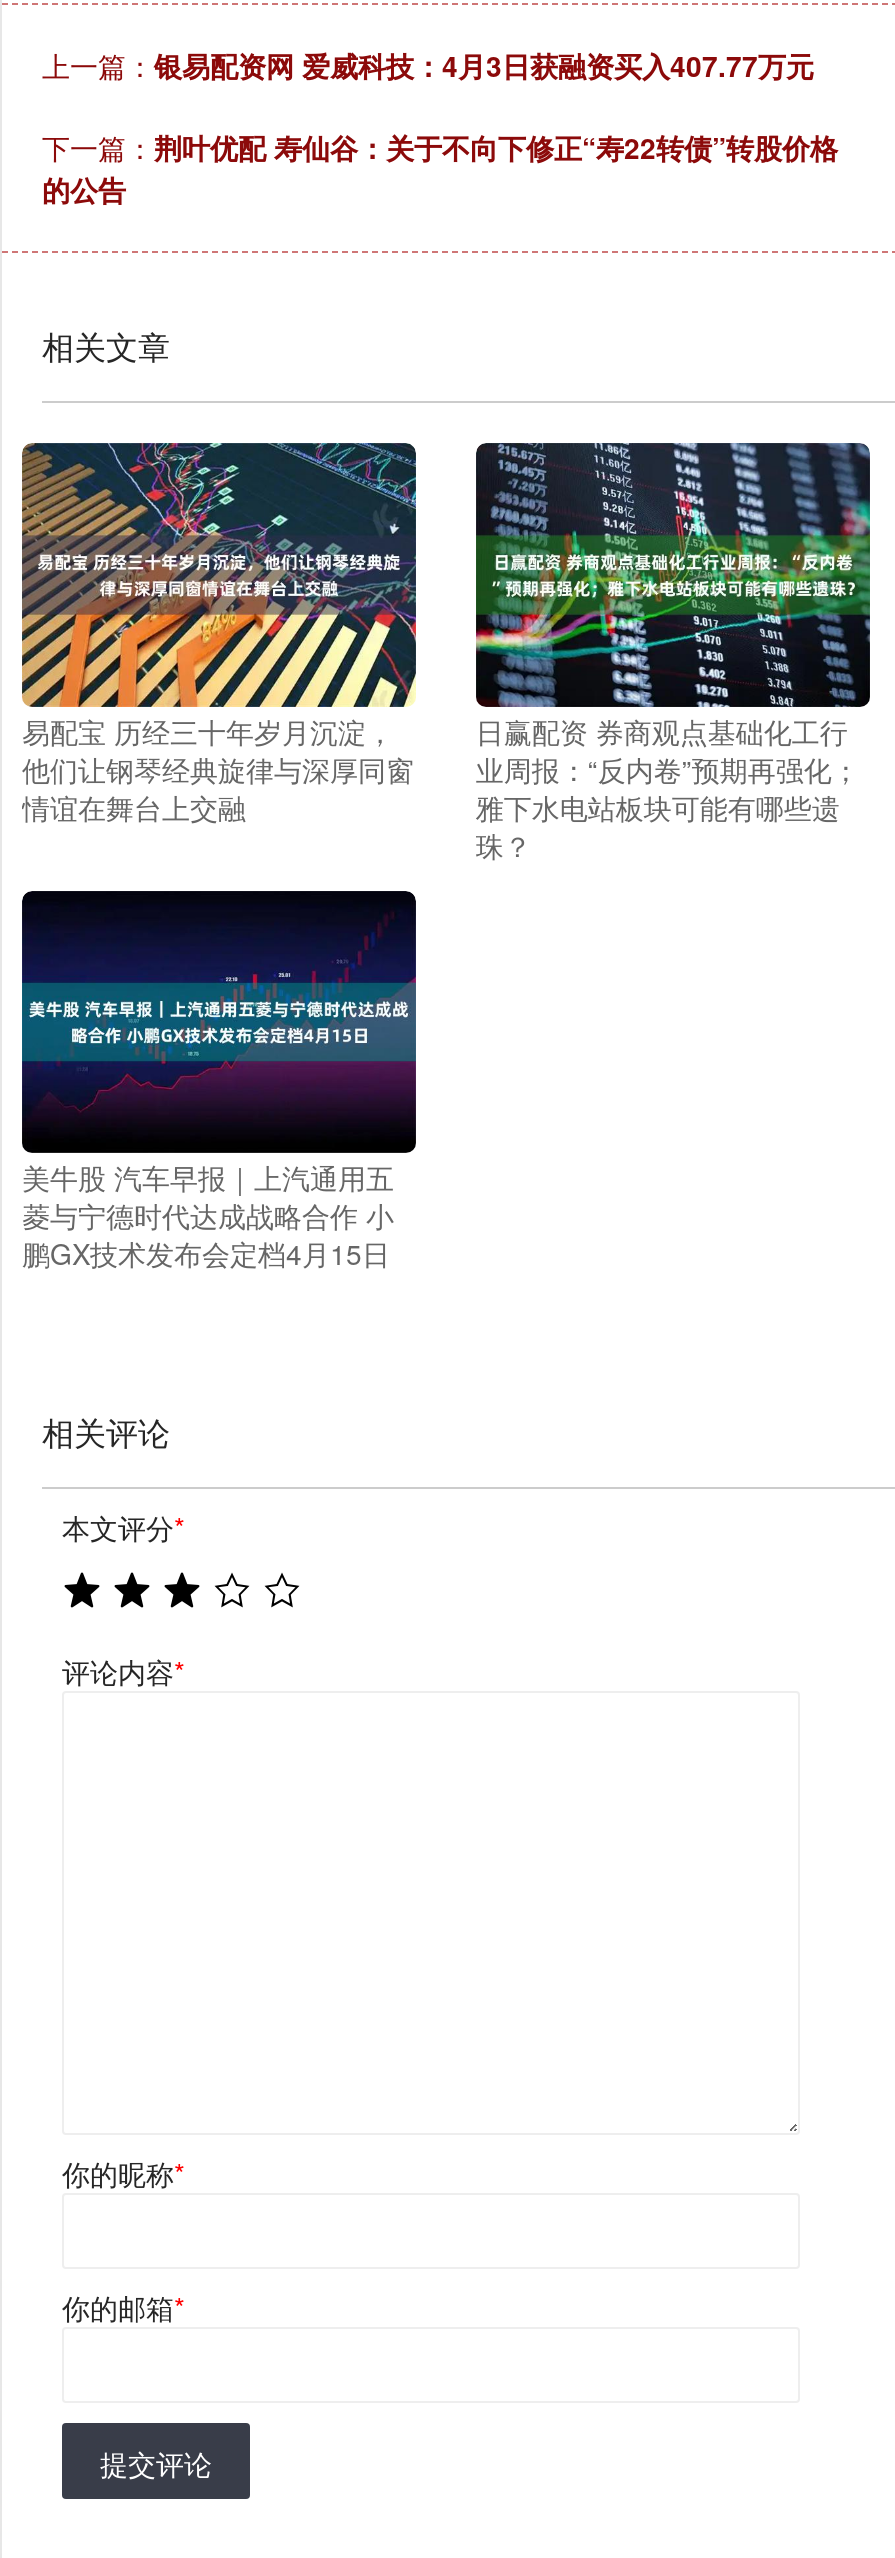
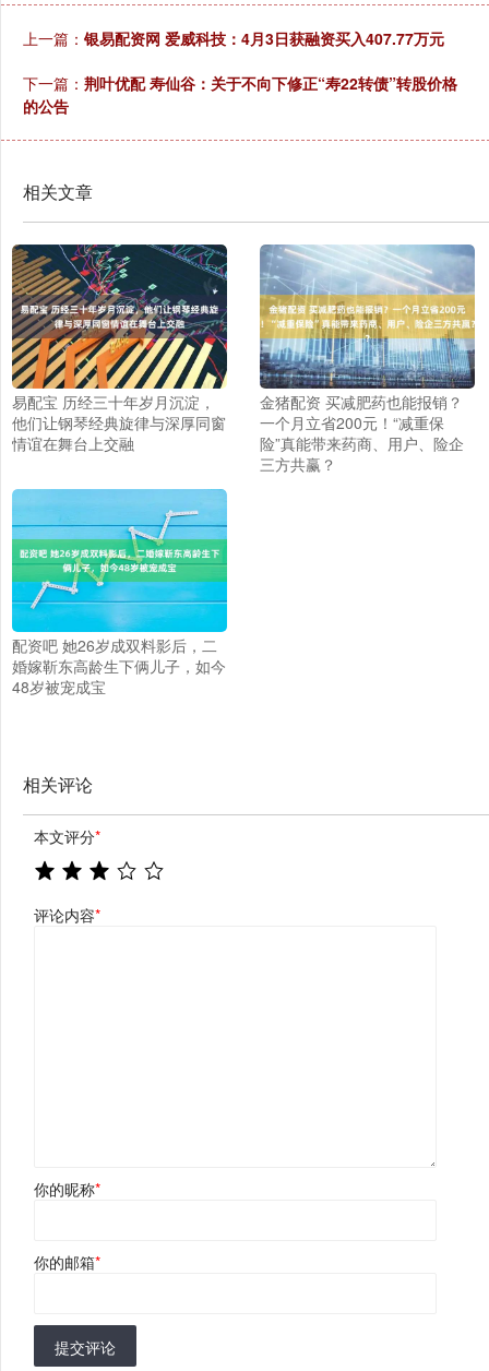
- [image]
- 日赢配资 券商观点基础化工行
- 业周报：“反内卷”预期再强化；
- 雅下水电站板块可能有哪些遗
- 珠？
+ [image]
+ 金猪配资 买减肥药也能报销？
+ 一个月立省200元！“减重保
+ 险”真能带来药商、用户、险企
+ 三方共赢？

- [image]
- 美牛股 汽车早报｜上汽通用五
- 菱与宁德时代达成战略合作 小
- 鹏GX技术发布会定档4月15日
+ [image]
+ 配资吧 她26岁成双料影后，二
+ 婚嫁靳东高龄生下俩儿子，如今
+ 48岁被宠成宝
